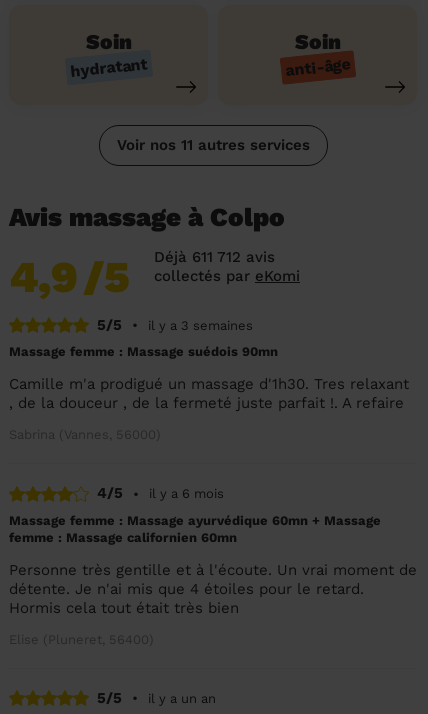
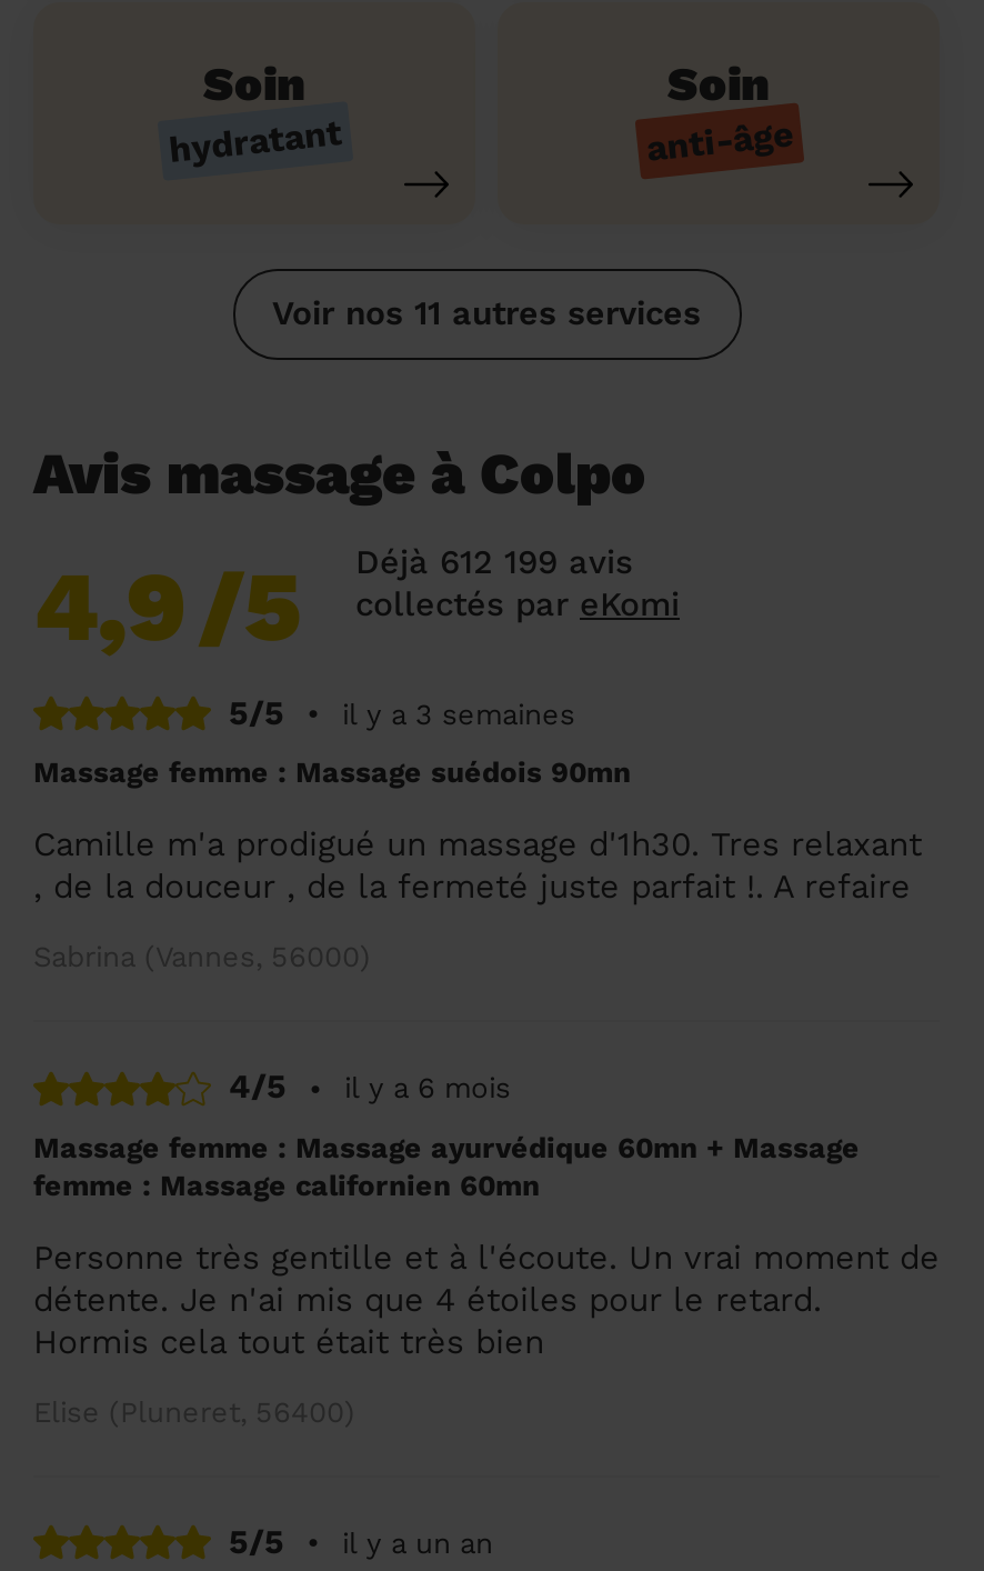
- Déjà 611 712 avis
+ Déjà 612 199 avis
